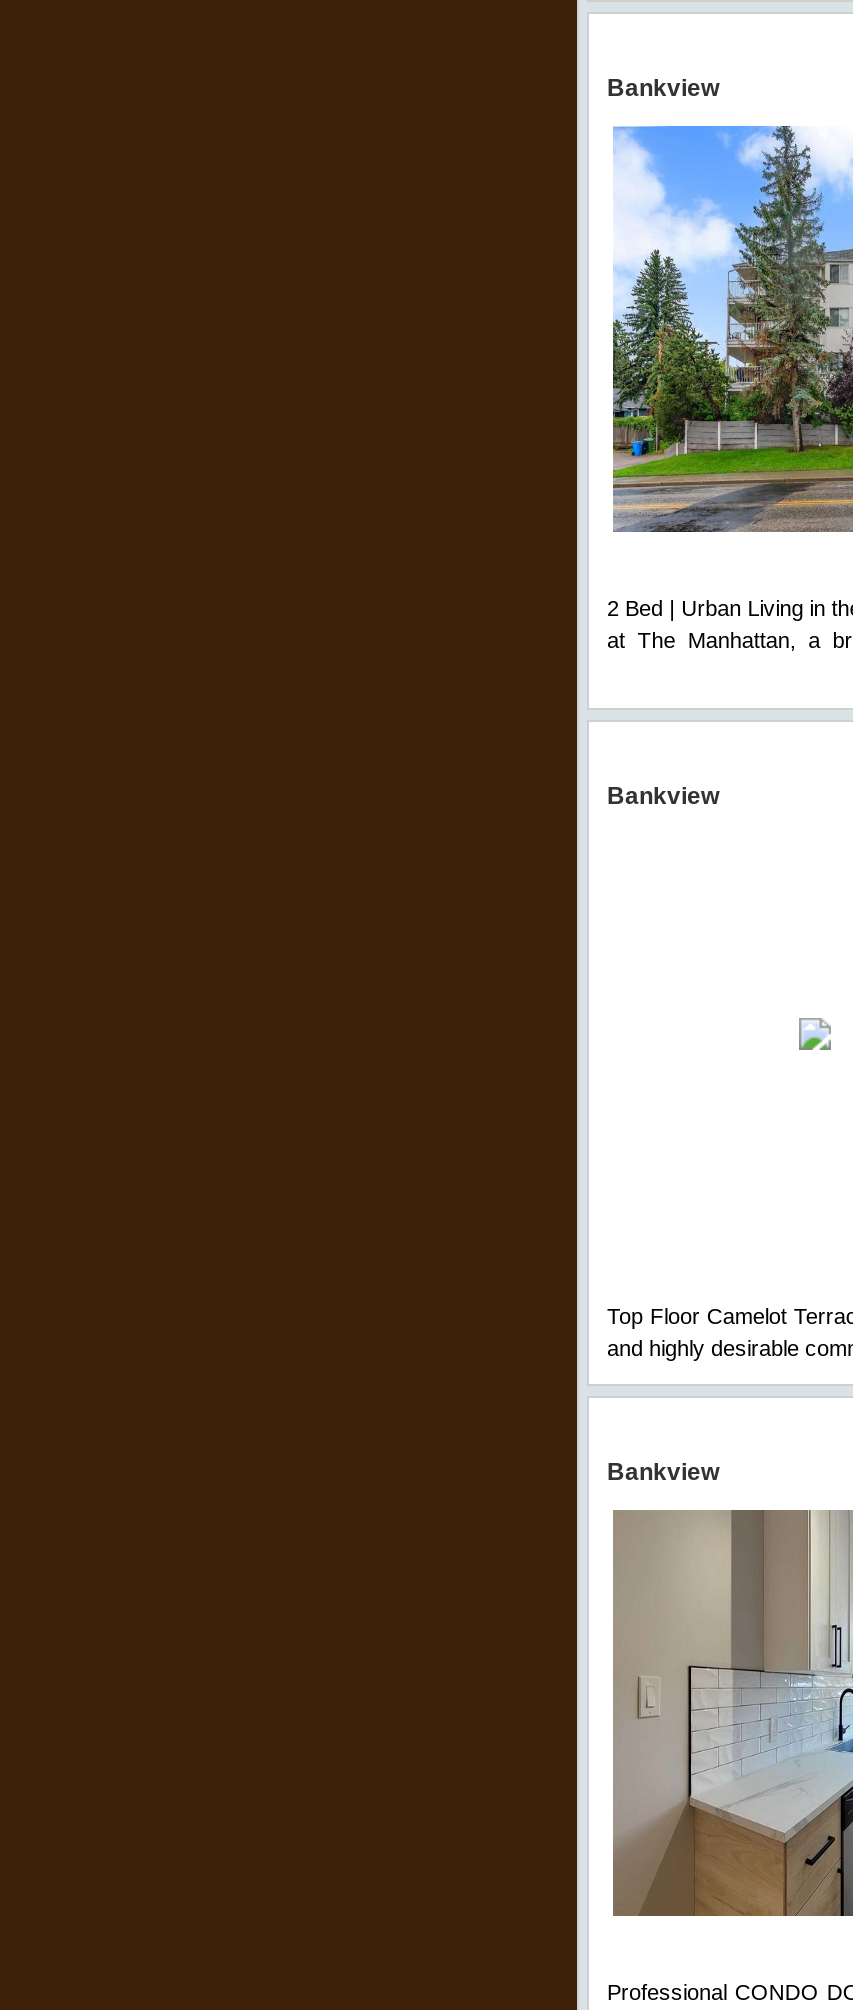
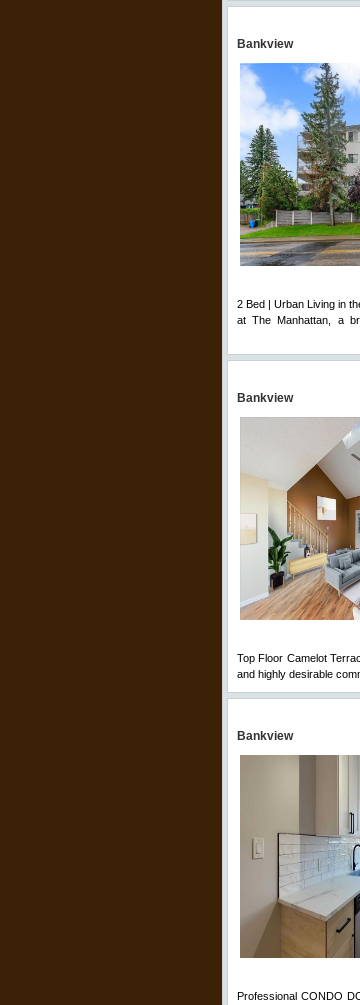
+ [image]
